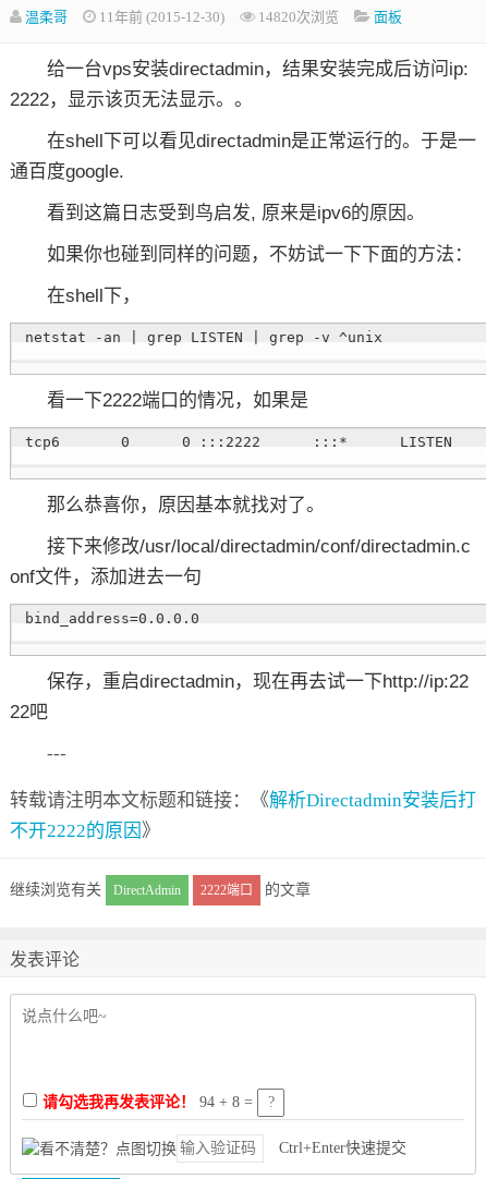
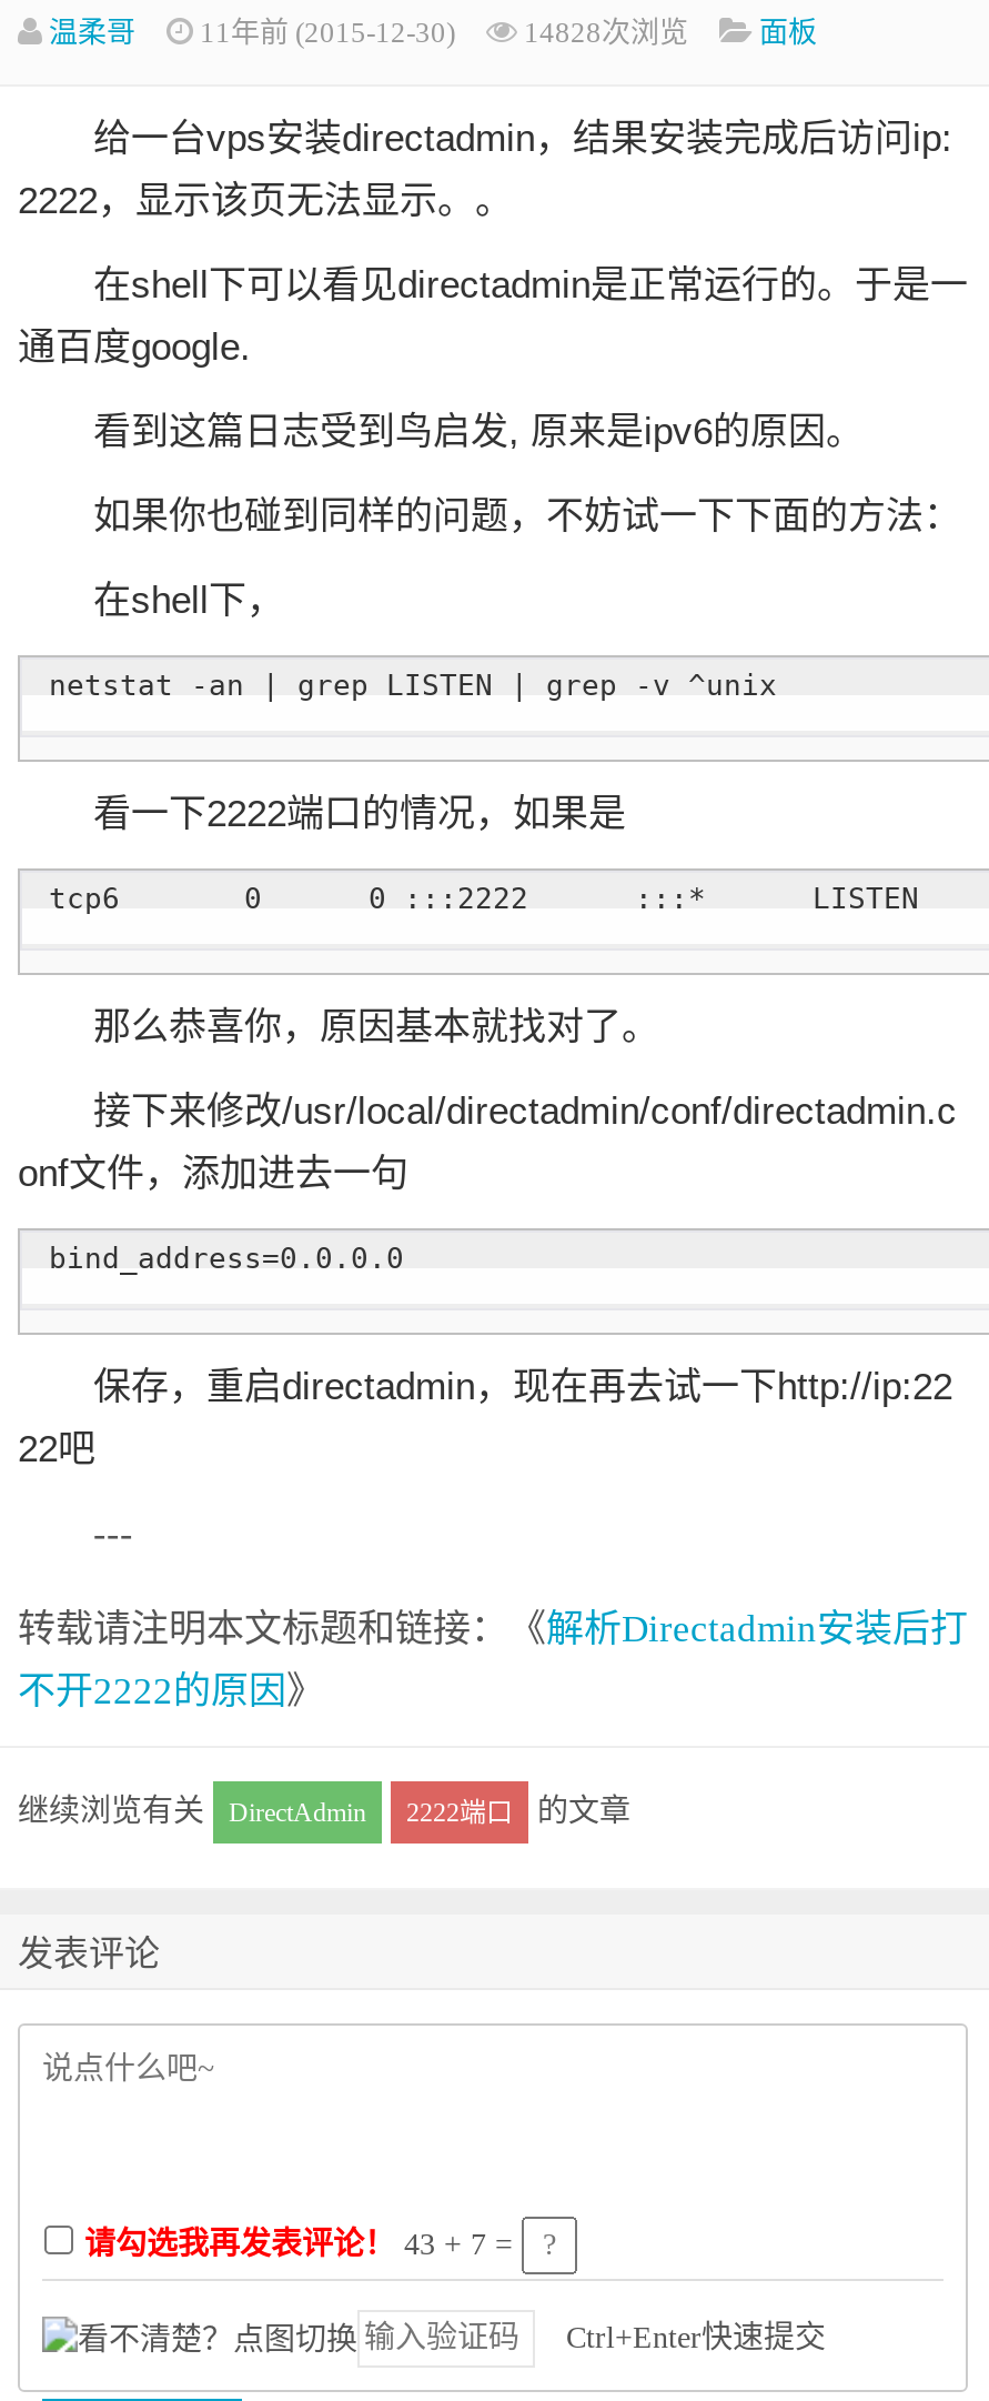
- 温柔哥 11年前 (2015-12-30) 14820次浏览
+ 温柔哥 11年前 (2015-12-30) 14828次浏览

- 请勾选我再发表评论！94 + 8 =
+ 请勾选我再发表评论！43 + 7 =
